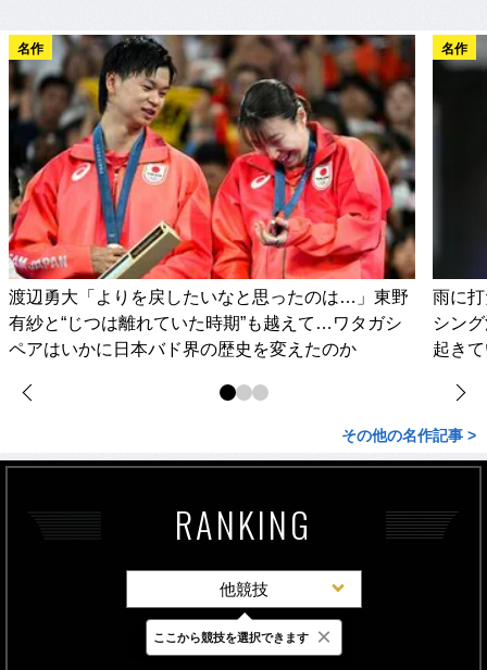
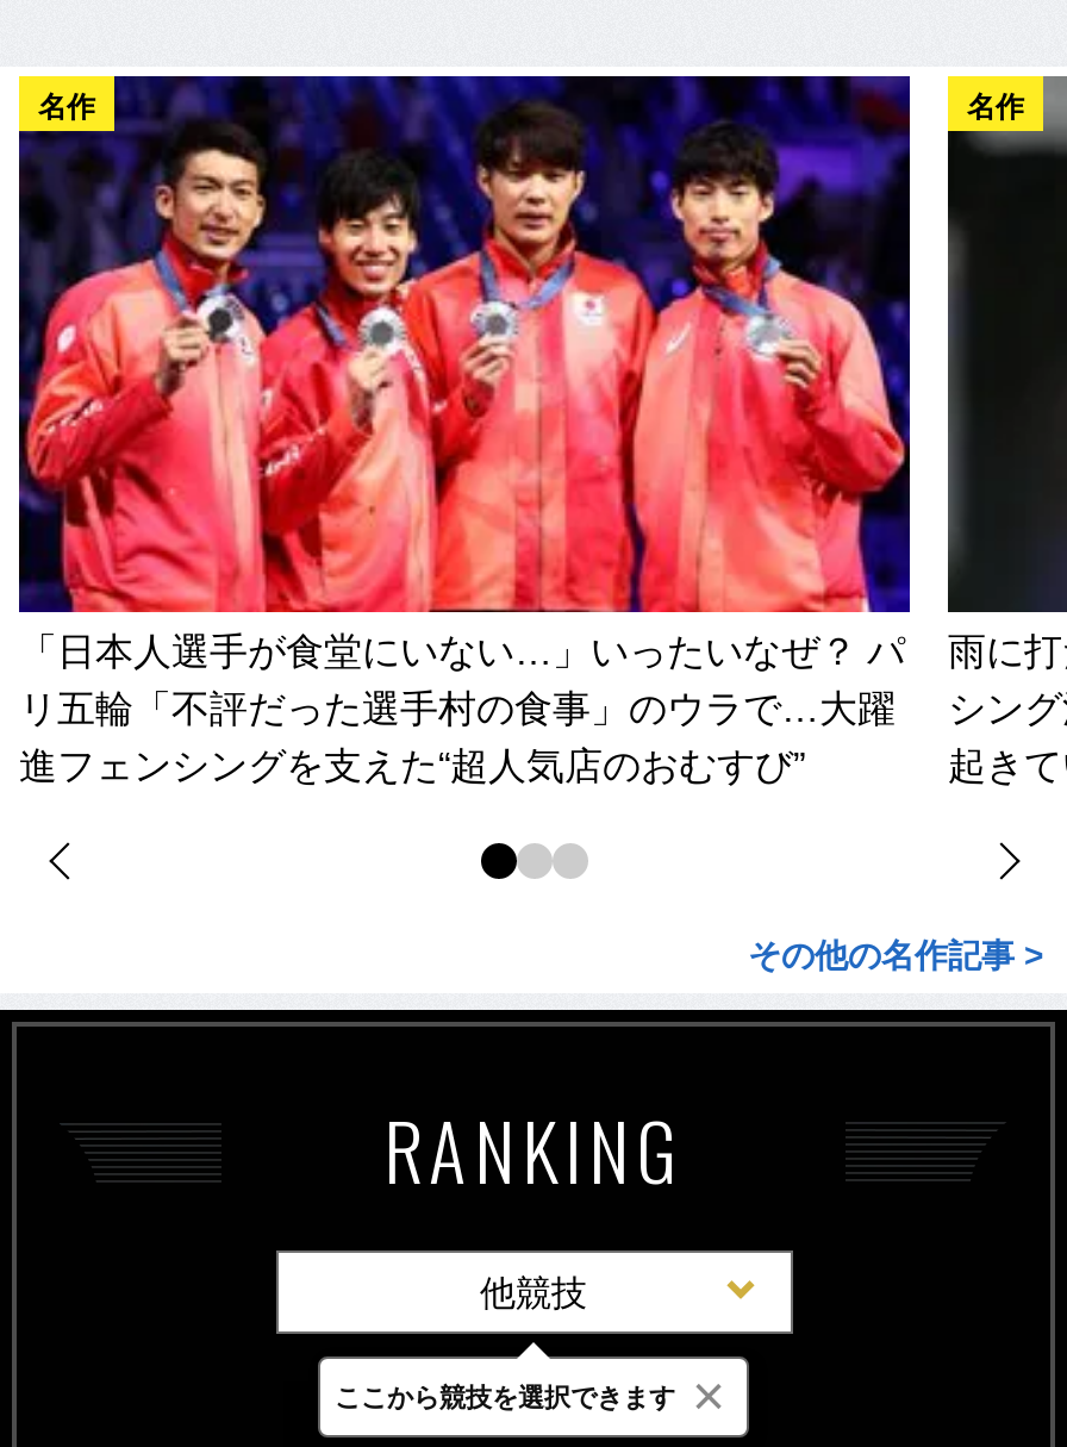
- [image]
- 渡辺勇大「よりを戻したいなと思ったのは…」東野
- 有紗と“じつは離れていた時期”も越えて…ワタガシ
- ペアはいかに日本バド界の歴史を変えたのか
+ [image]
+ 「日本人選手が食堂にいない…」いったいなぜ？ パ
+ リ五輪「不評だった選手村の食事」のウラで…大躍
+ 進フェンシングを支えた“超人気店のおむすび”
